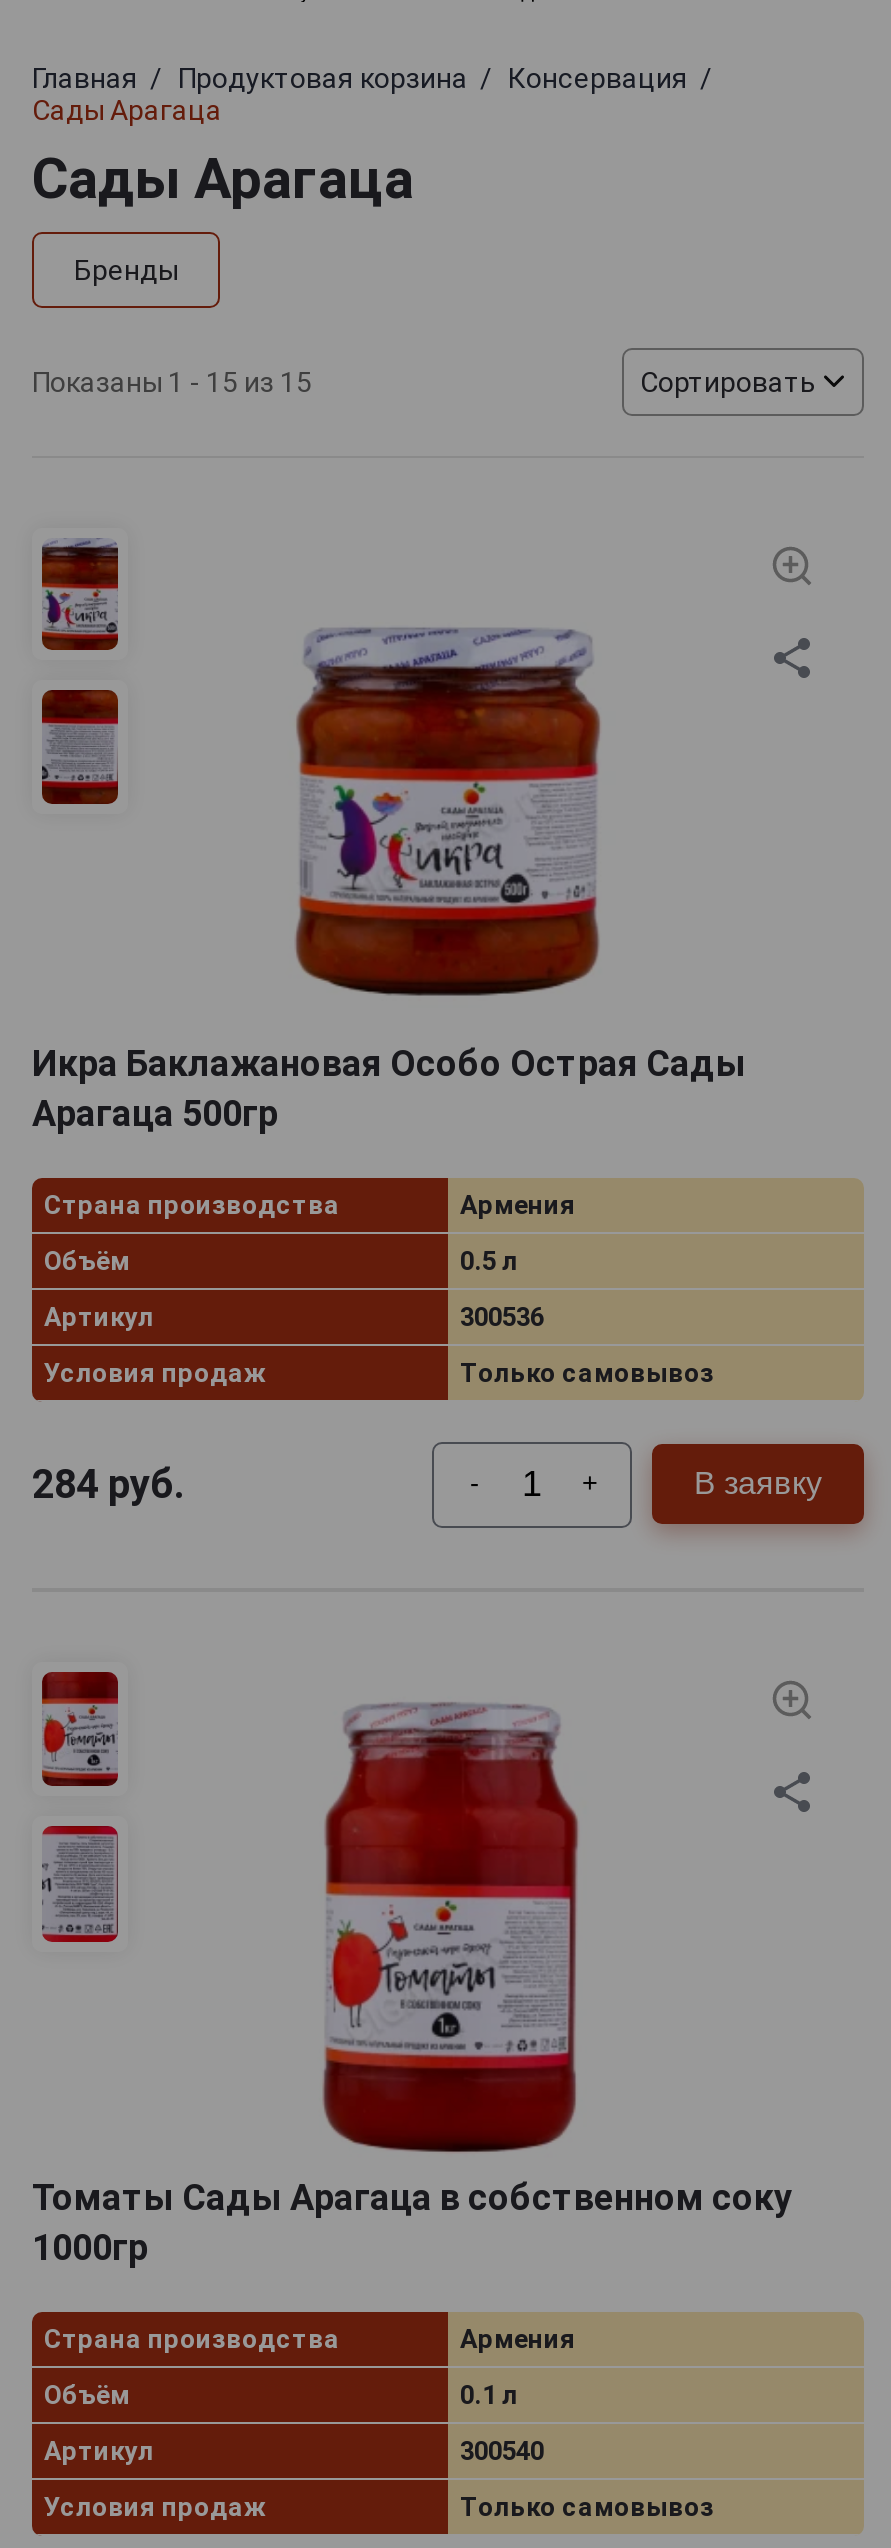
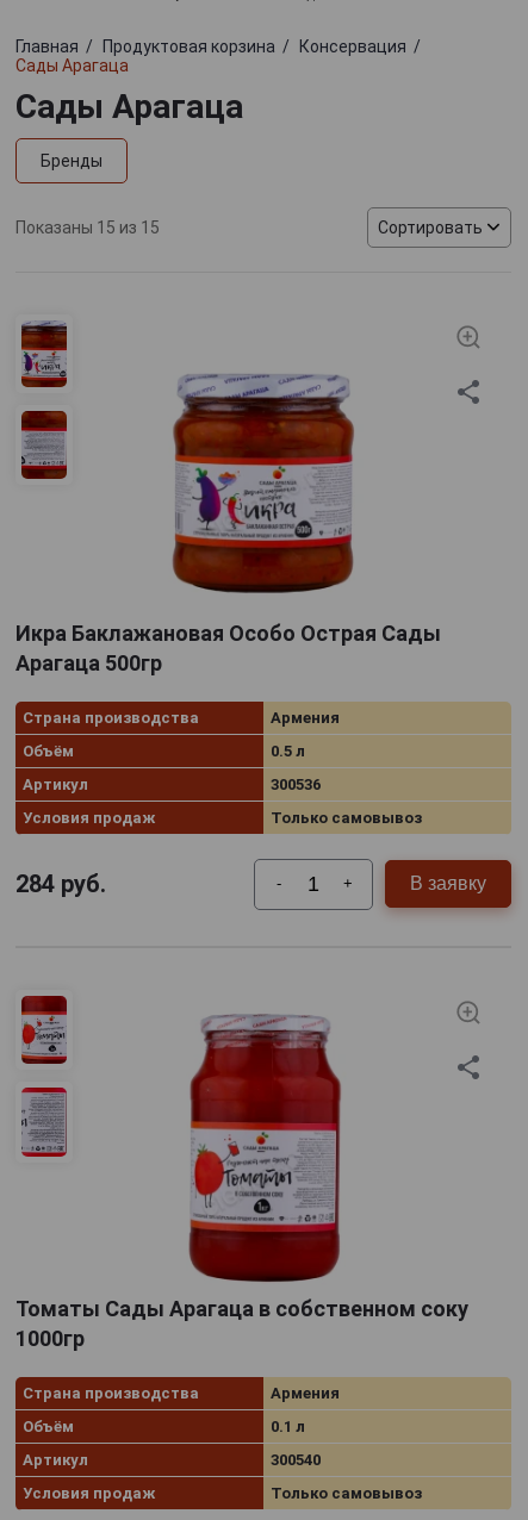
- Показаны 1 - 15 из 15
+ Показаны 15 из 15
